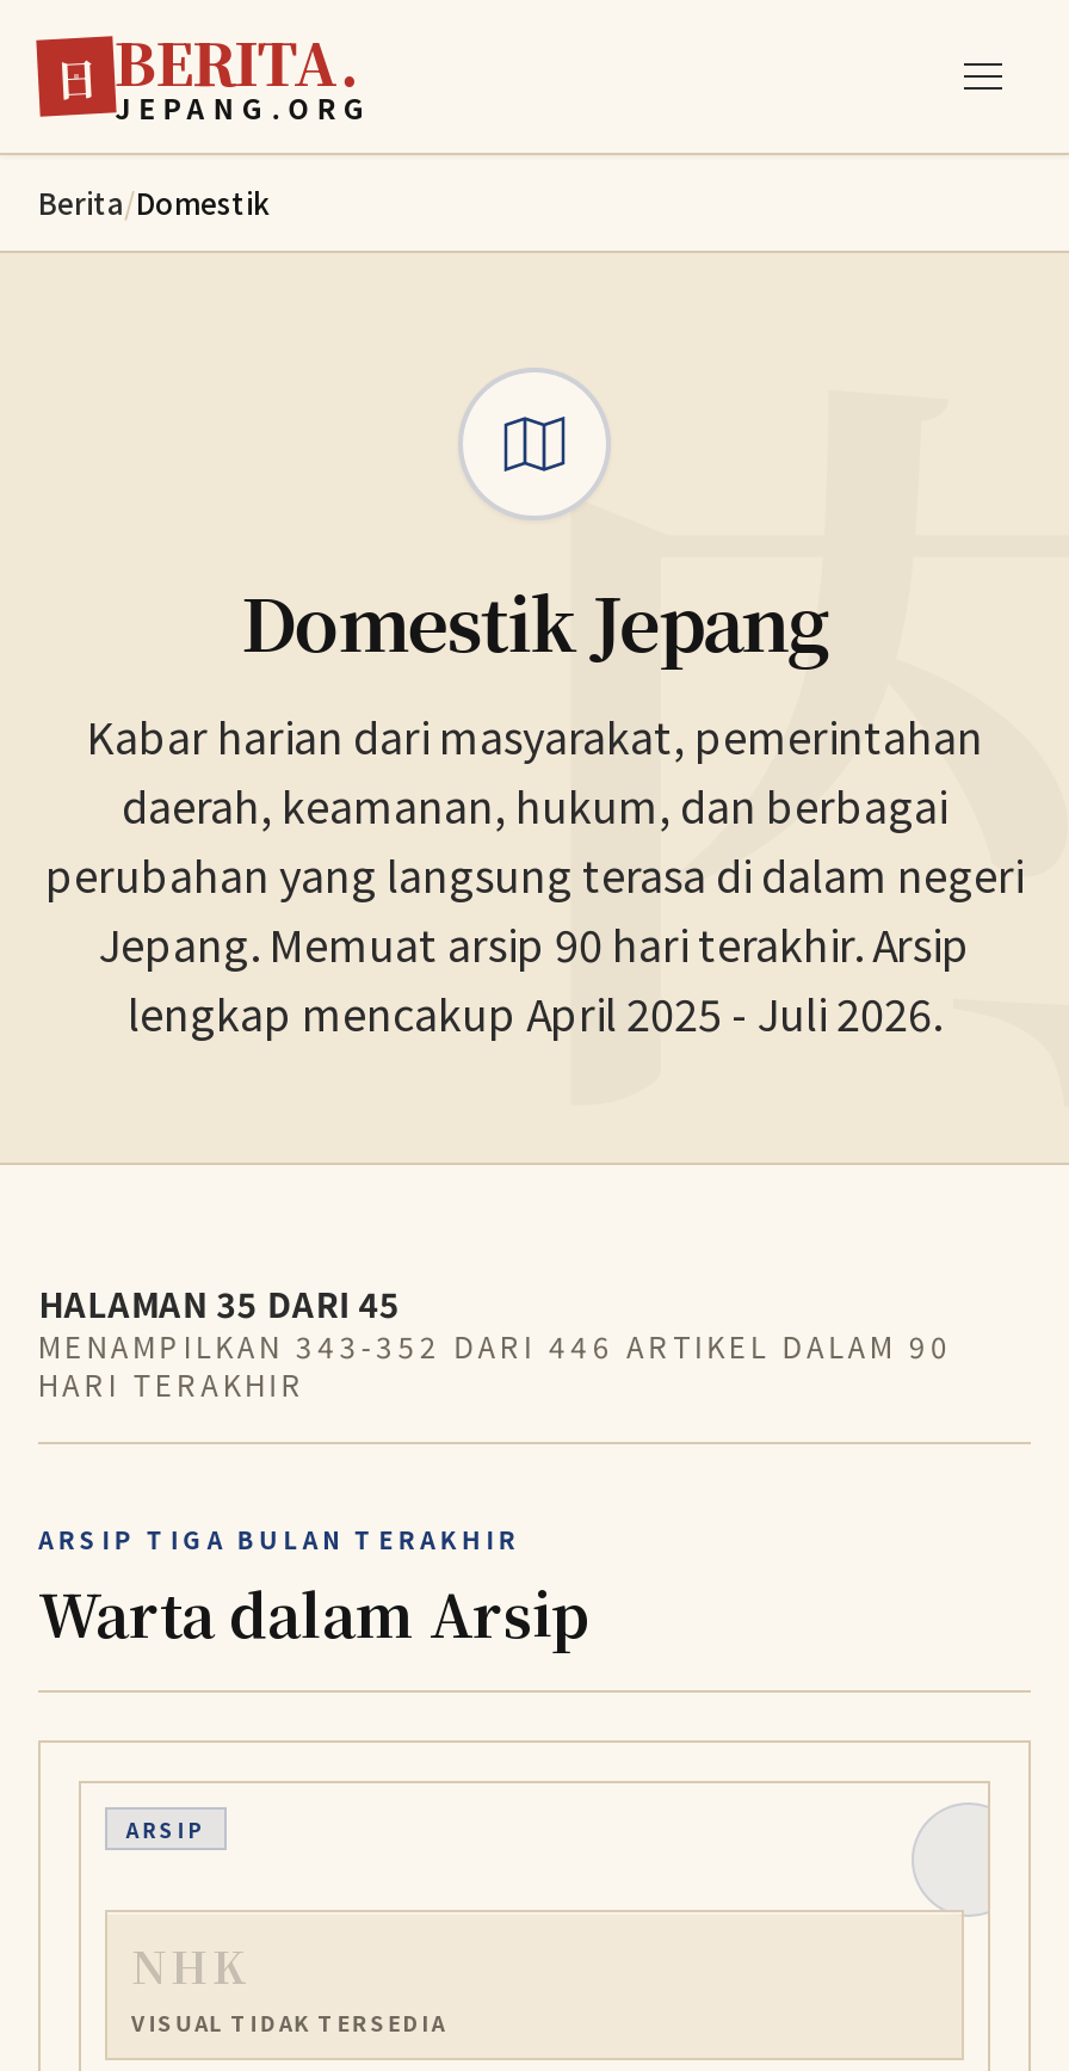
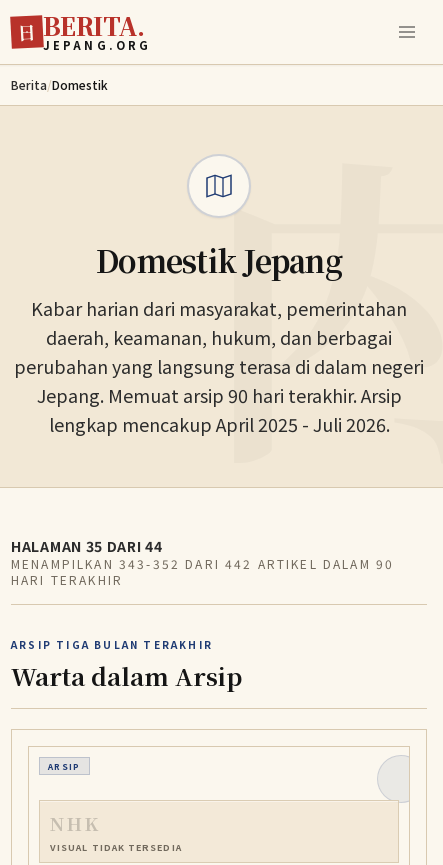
- HALAMAN 35 DARI 45
+ HALAMAN 35 DARI 44

- MENAMPILKAN 343-352 DARI 446 ARTIKEL DALAM 90
+ MENAMPILKAN 343-352 DARI 442 ARTIKEL DALAM 90
